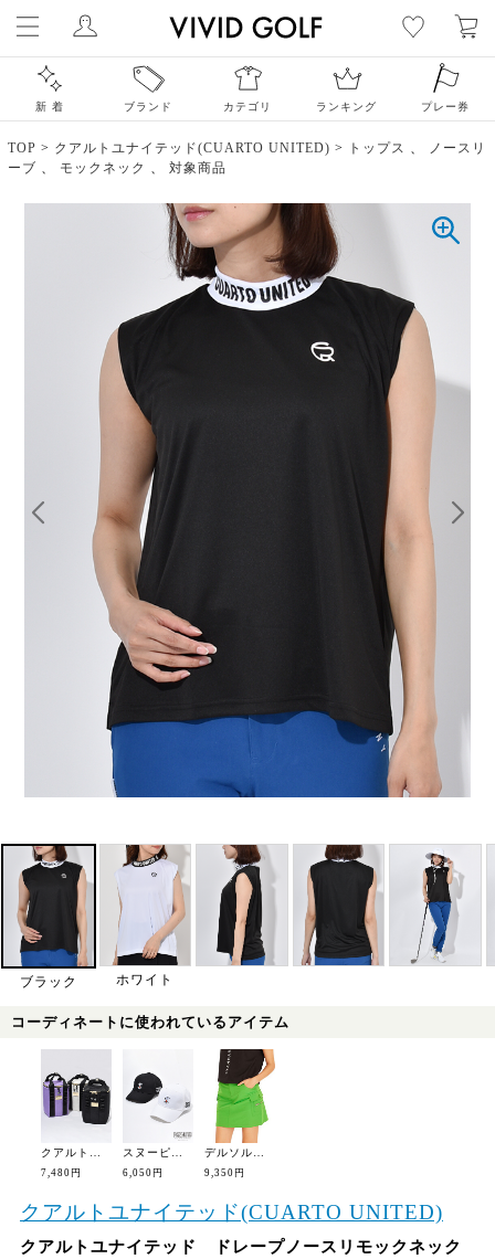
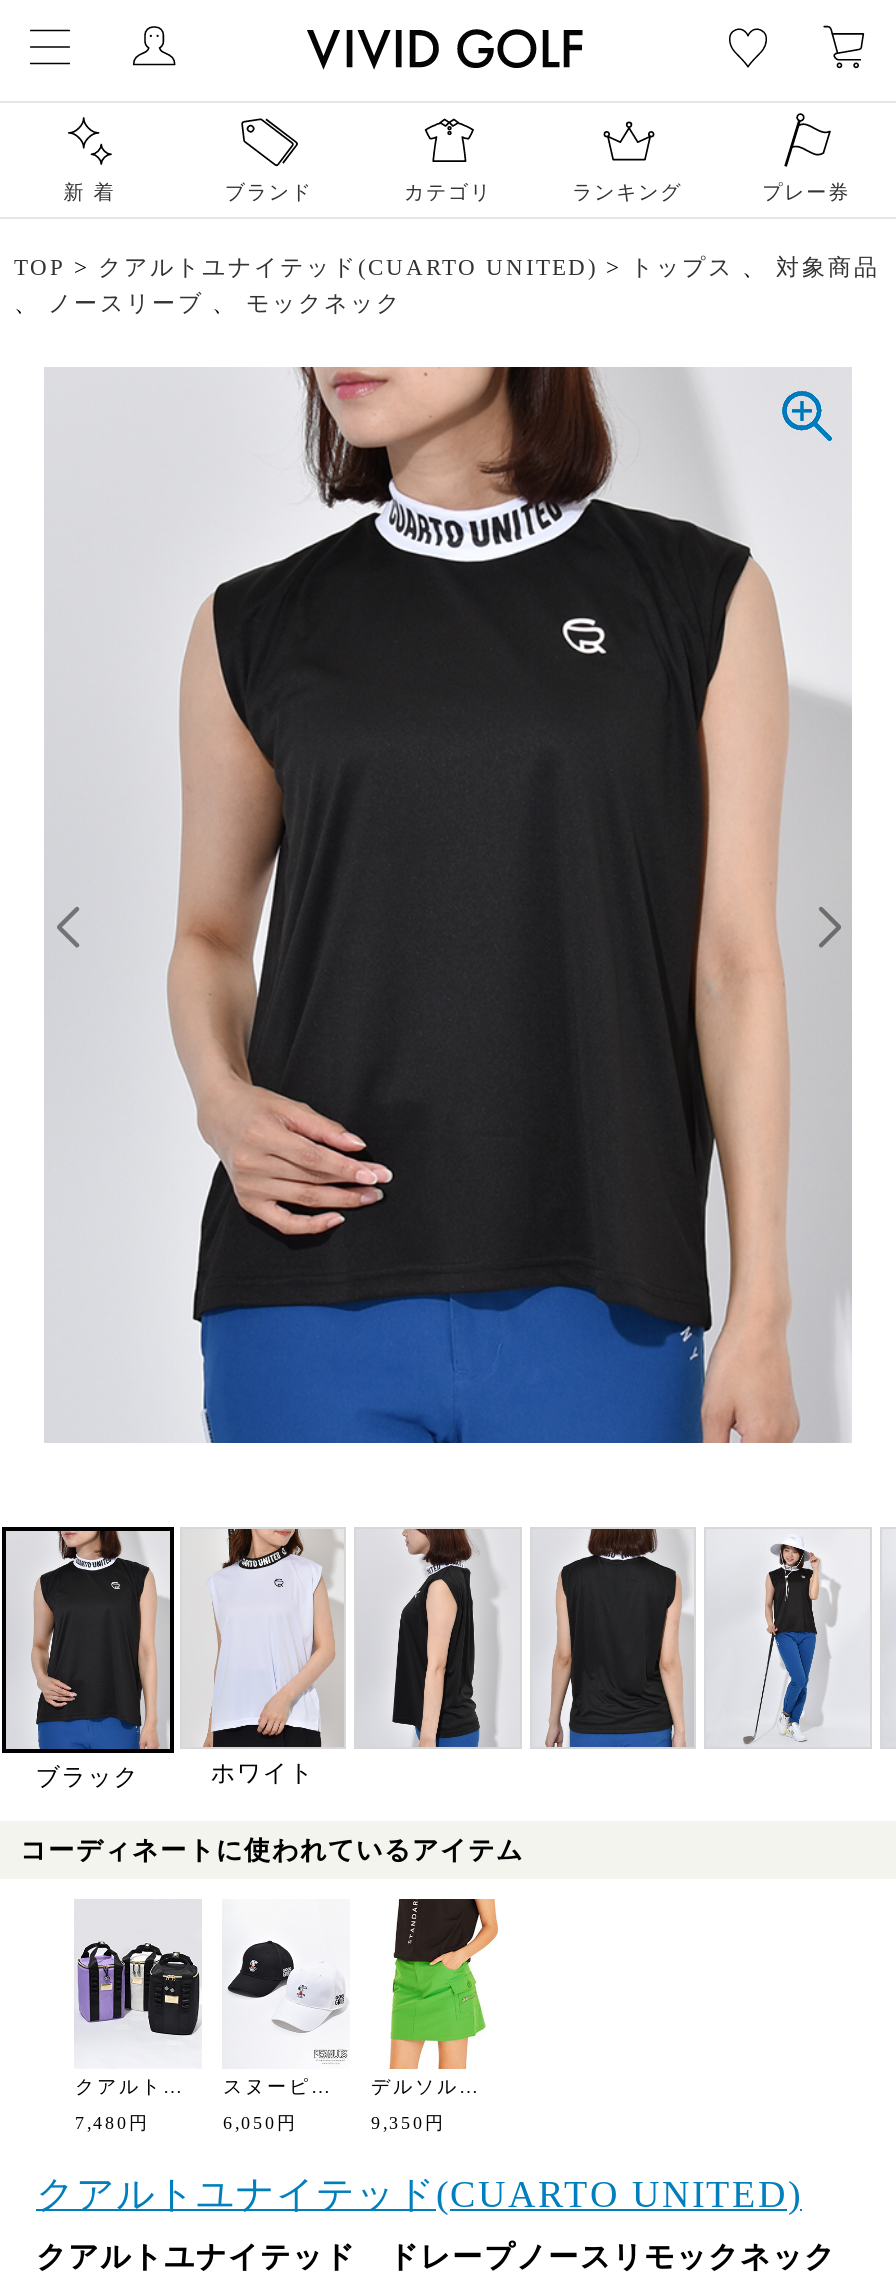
- TOP >クアルトユナイテッド(CUARTO UNITED) >トップス 、ノースリ
+ TOP >クアルトユナイテッド(CUARTO UNITED) >トップス 、対象商品

- ーブ 、モックネック 、対象商品
+ 、ノースリーブ 、モックネック
